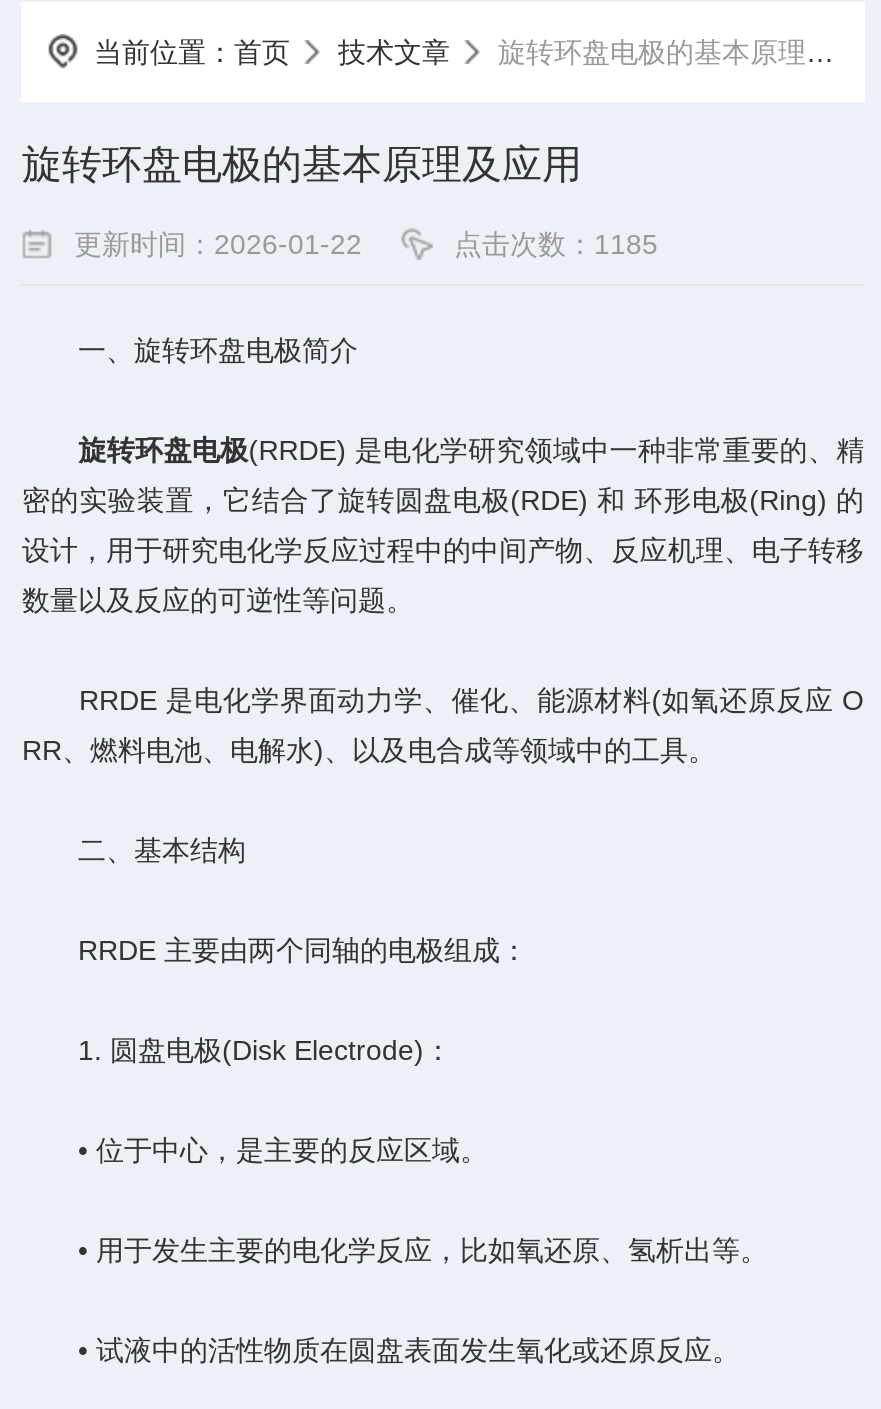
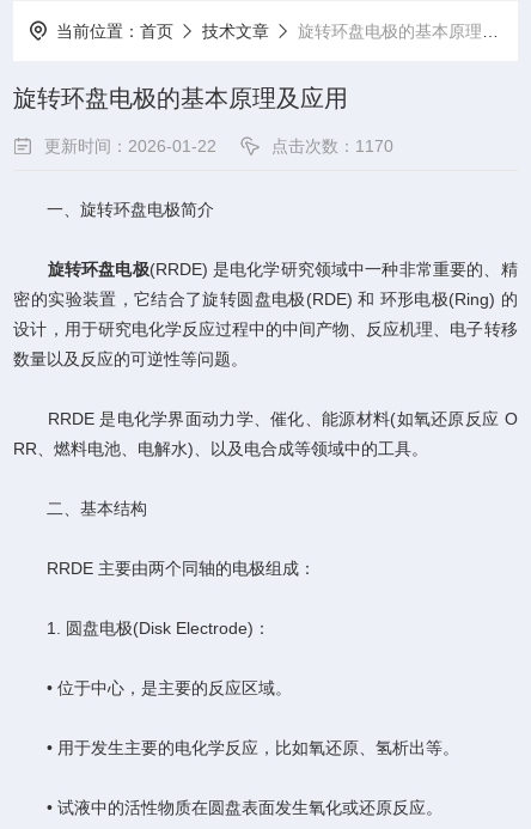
- 点击次数：1185
+ 点击次数：1170
